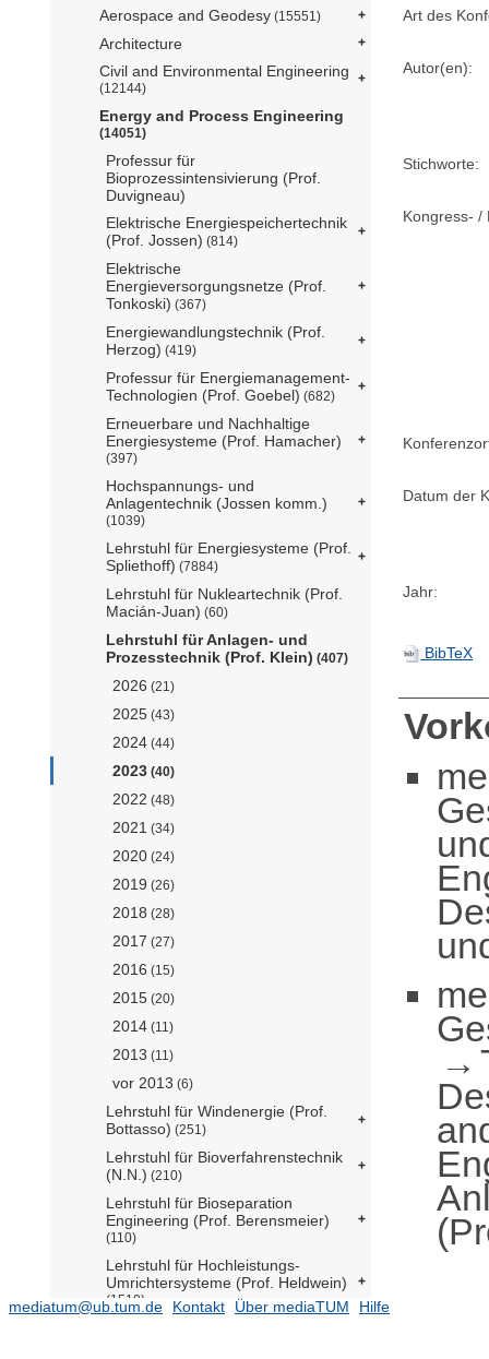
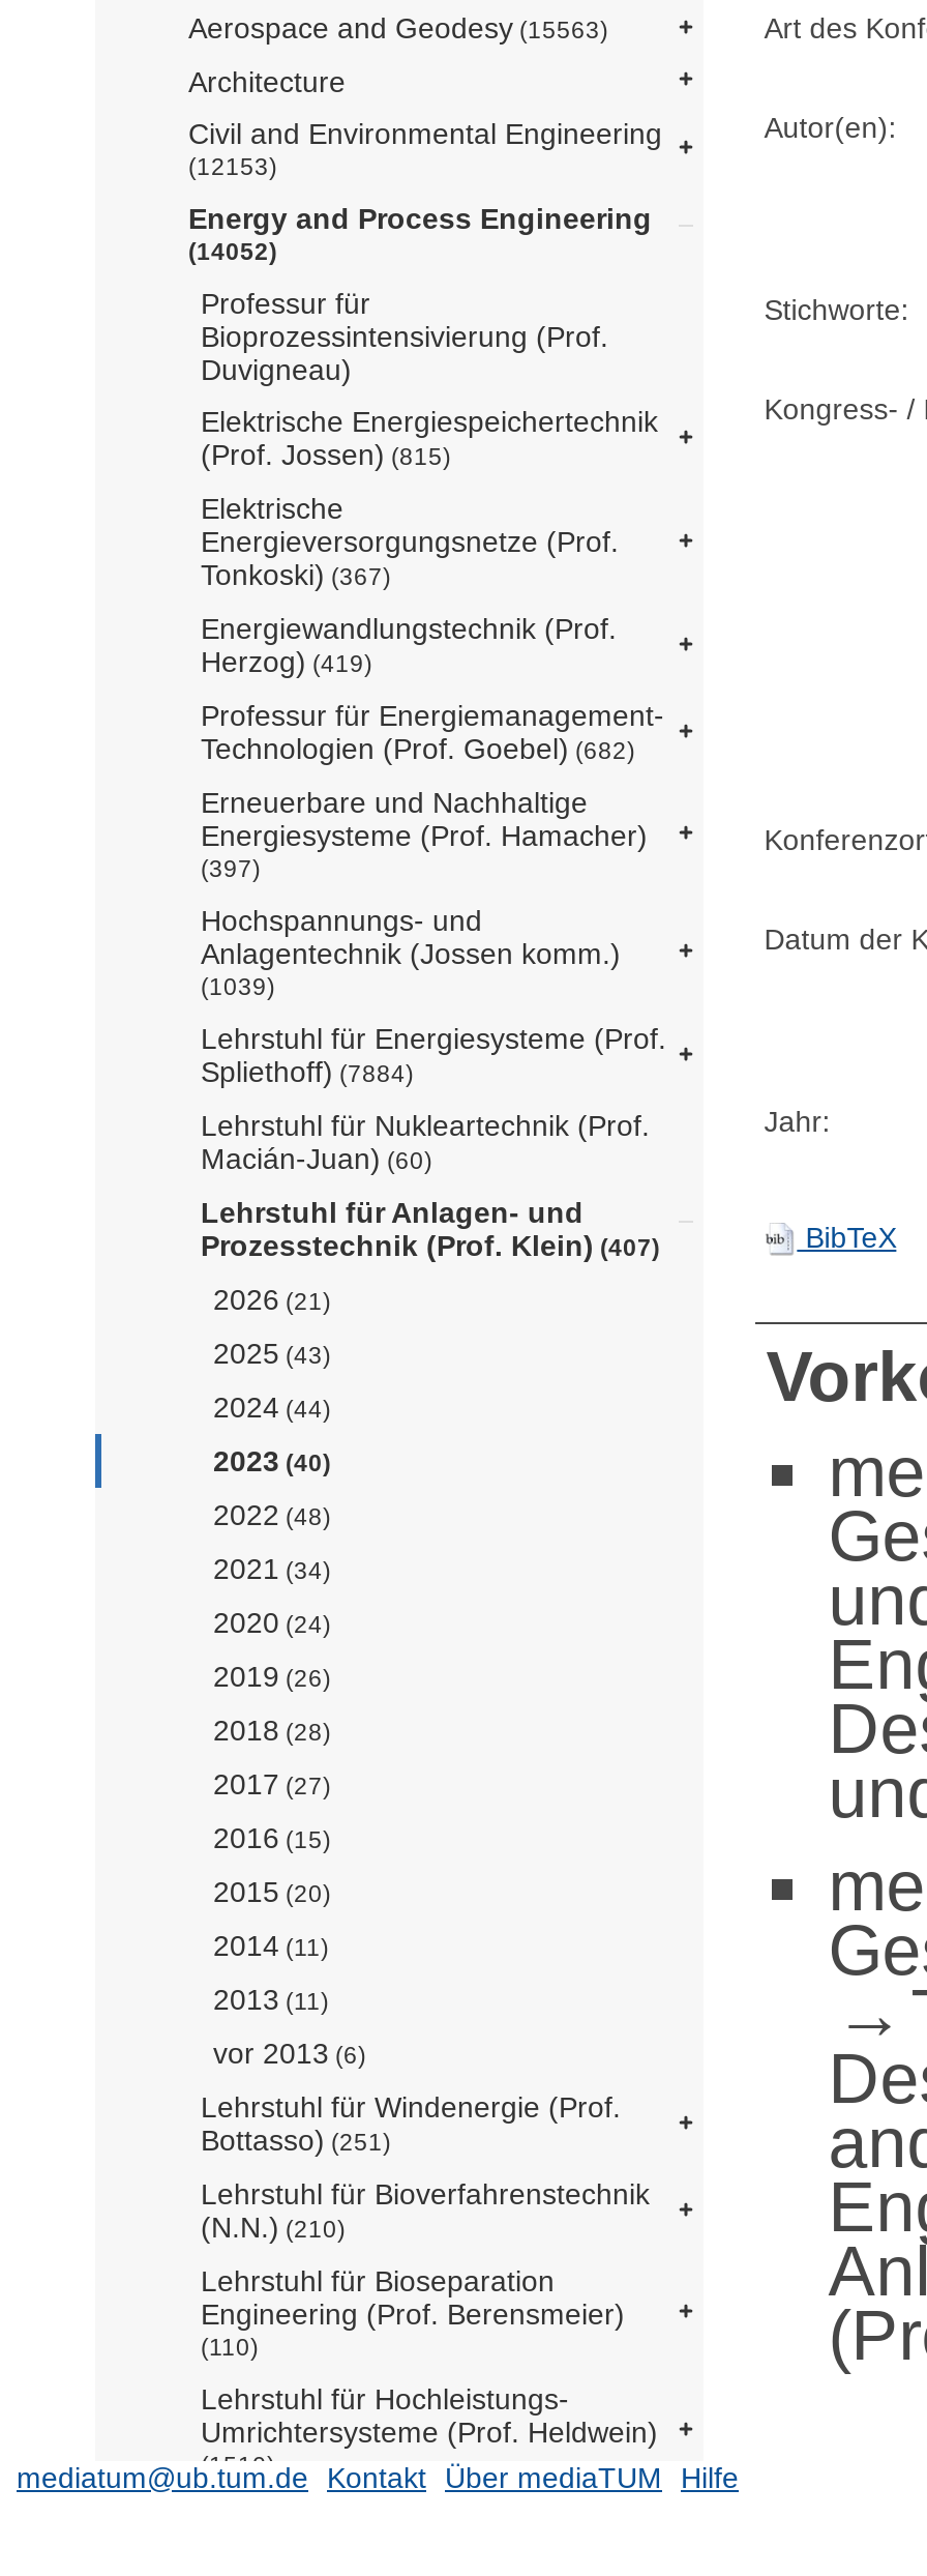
- Aerospace and Geodesy (15551)
+ Aerospace and Geodesy (15563)

- (12144)
+ (12153)

- (14051)
+ (14052)

- (Prof. Jossen) (814)
+ (Prof. Jossen) (815)
